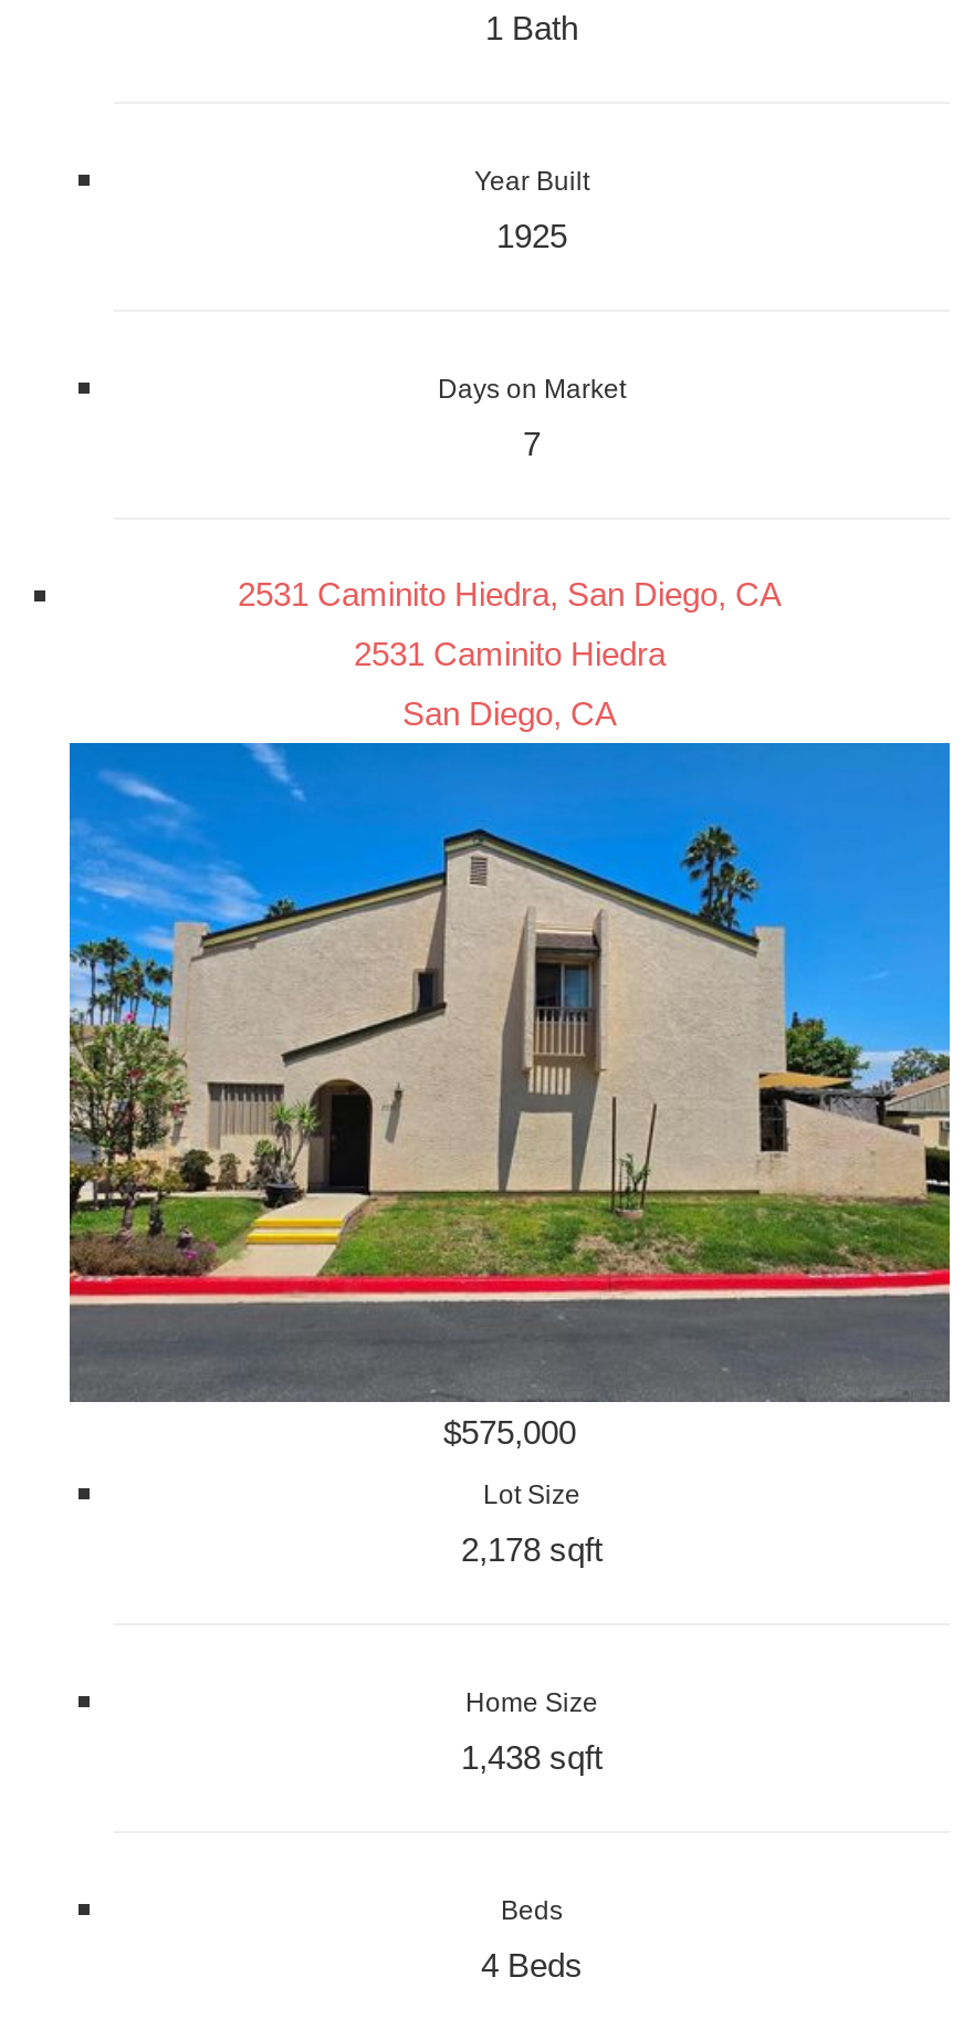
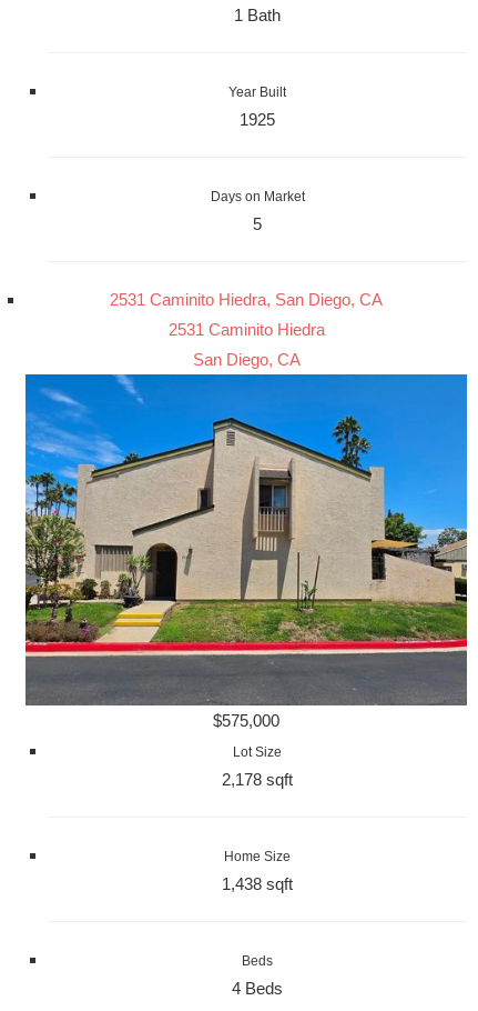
- 7
+ 5
